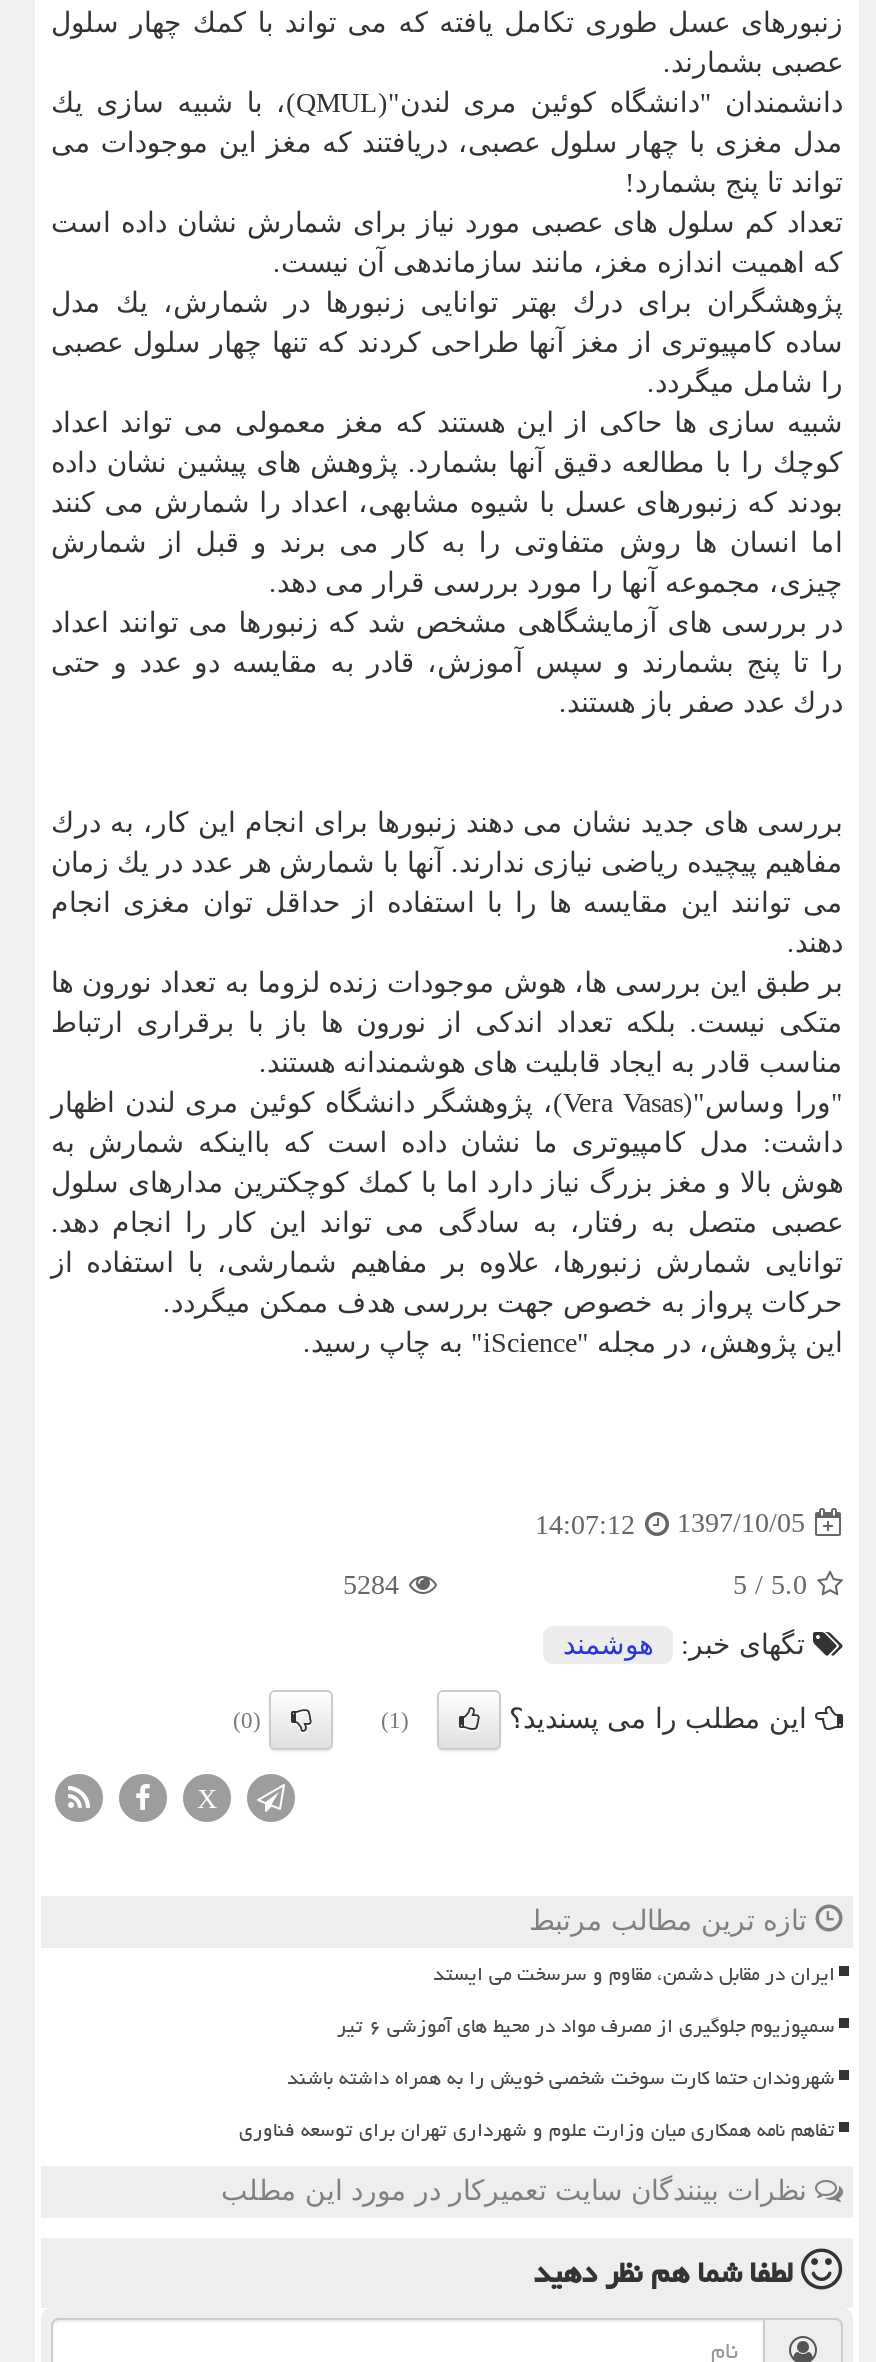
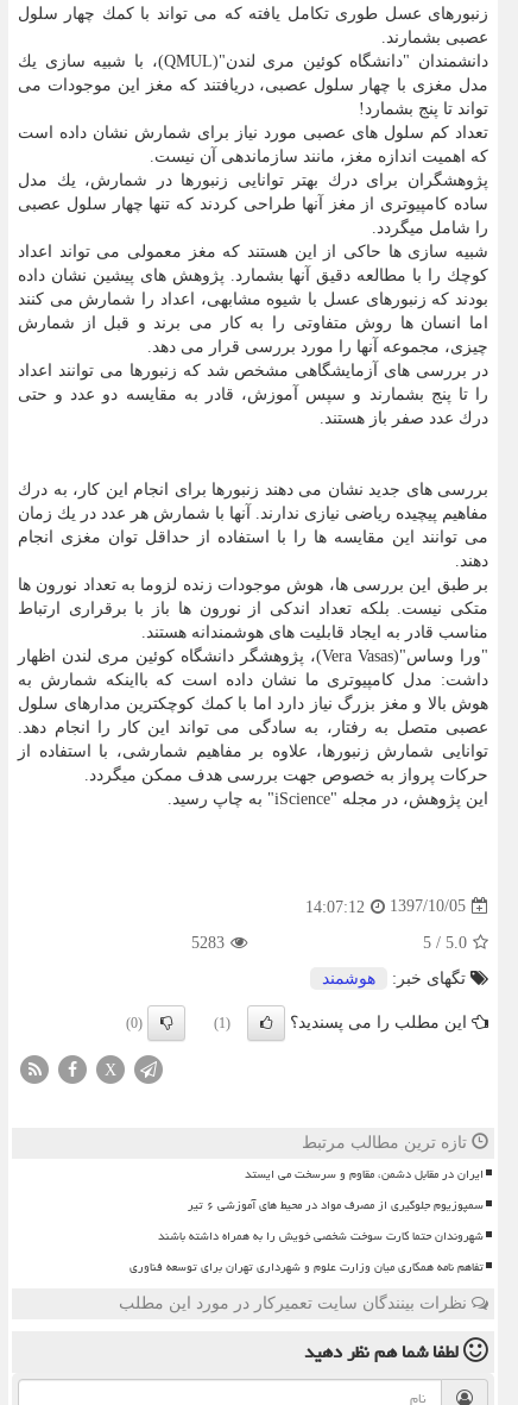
- 5284
+ 5283
